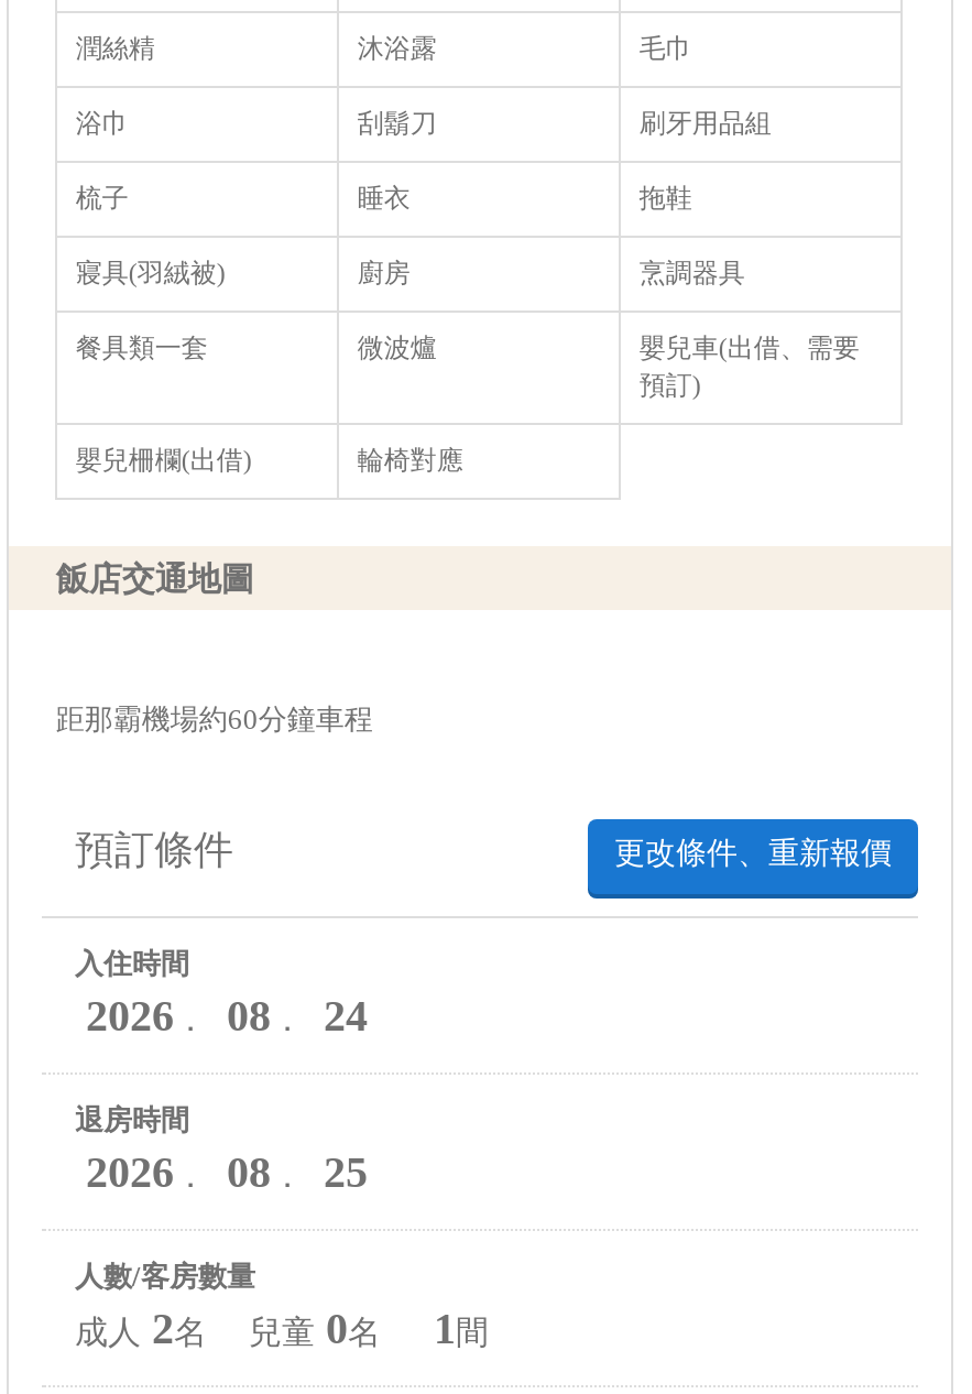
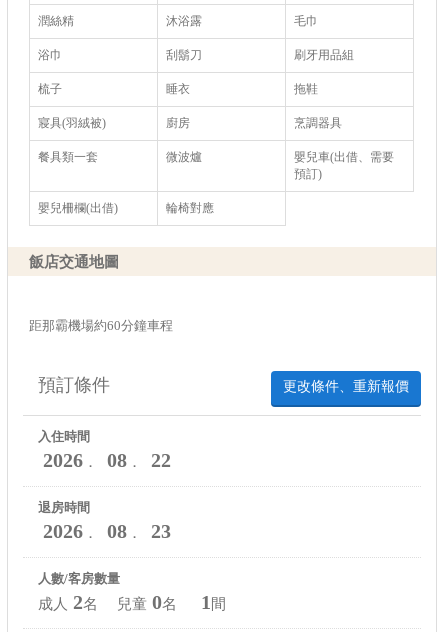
- 2026． 08． 24
+ 2026． 08． 22

- 2026． 08． 25
+ 2026． 08． 23
